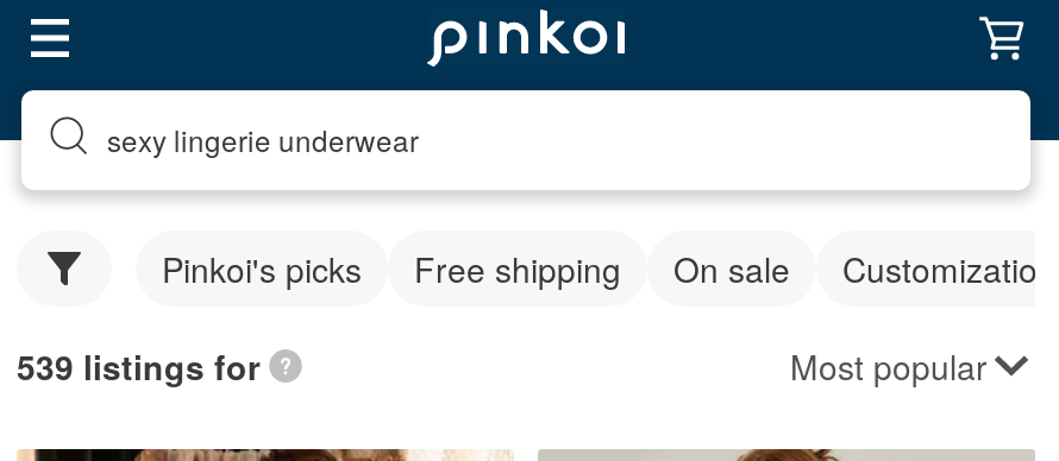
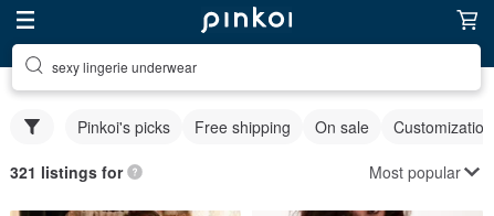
- 539 listings for
+ 321 listings for
